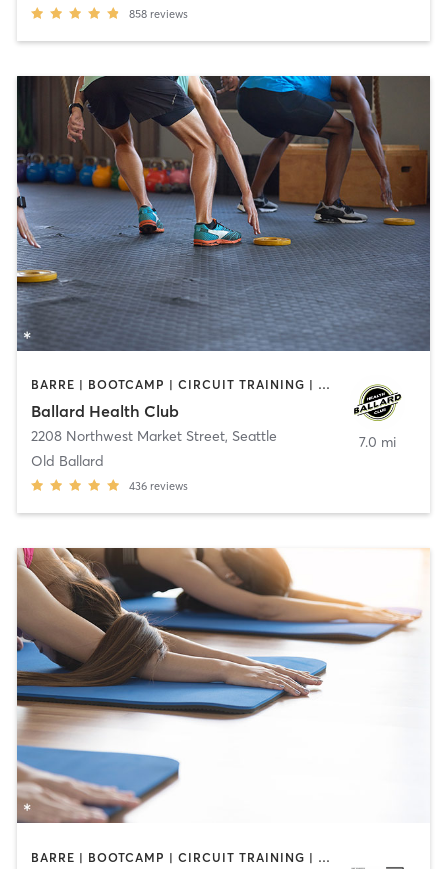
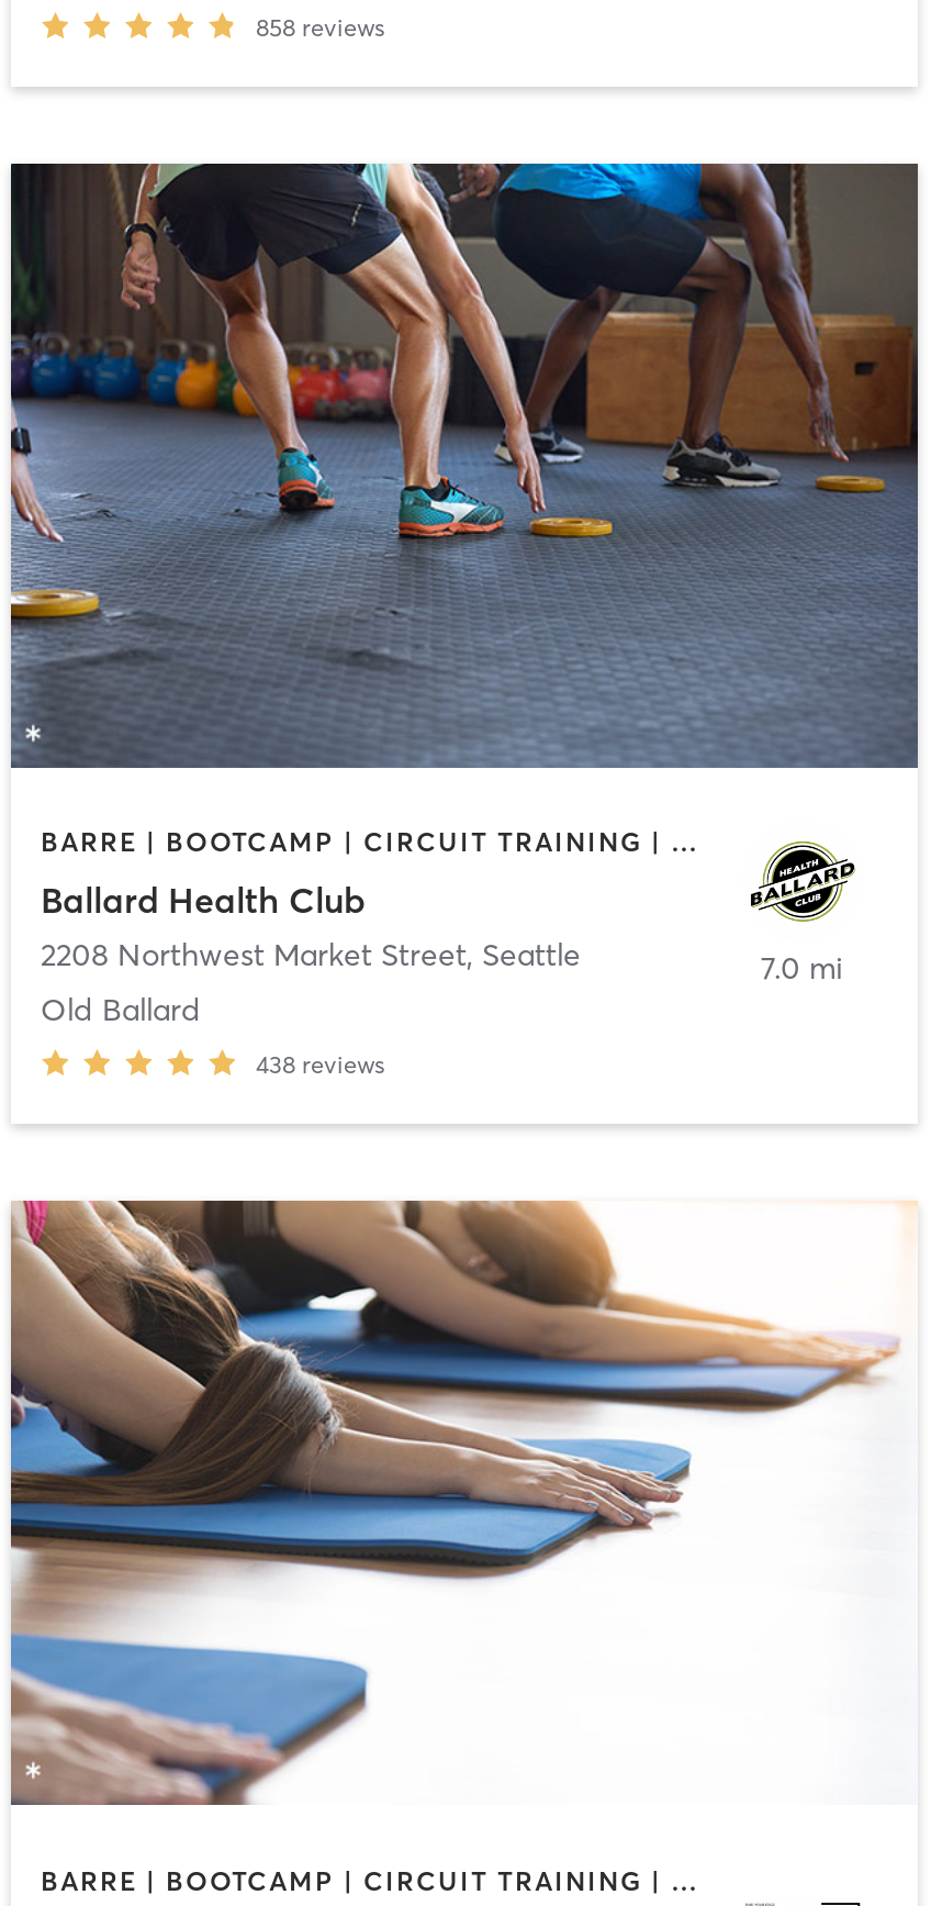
- 436 reviews
+ 438 reviews
